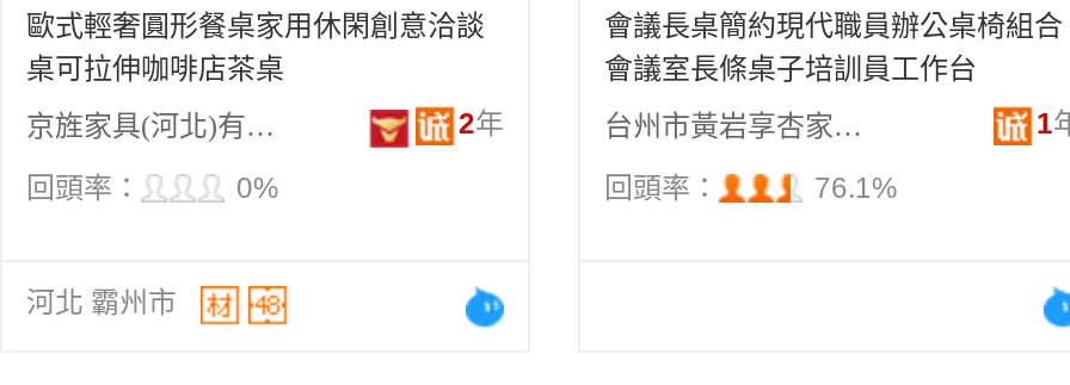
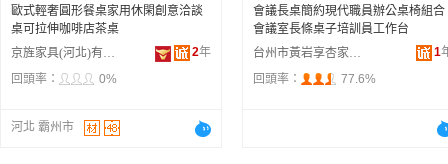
- 76.1%
+ 77.6%
